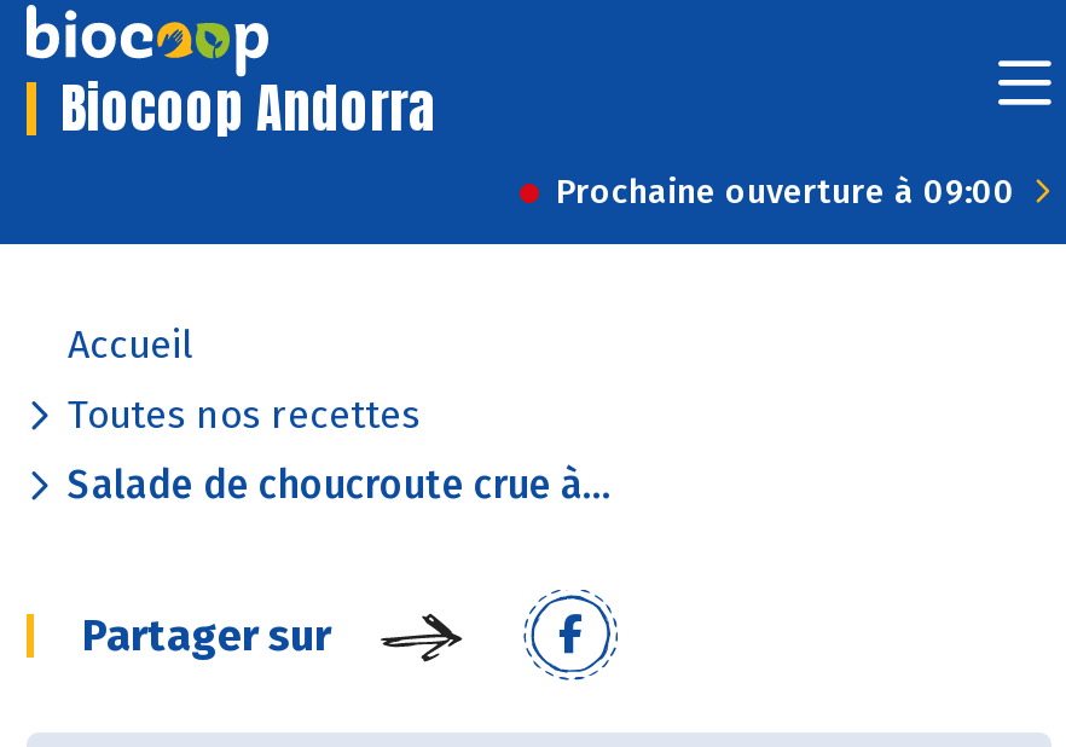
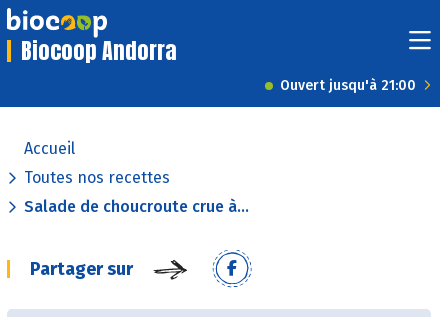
- Prochaine ouverture à 09:00
+ Ouvert jusqu'à 21:00
